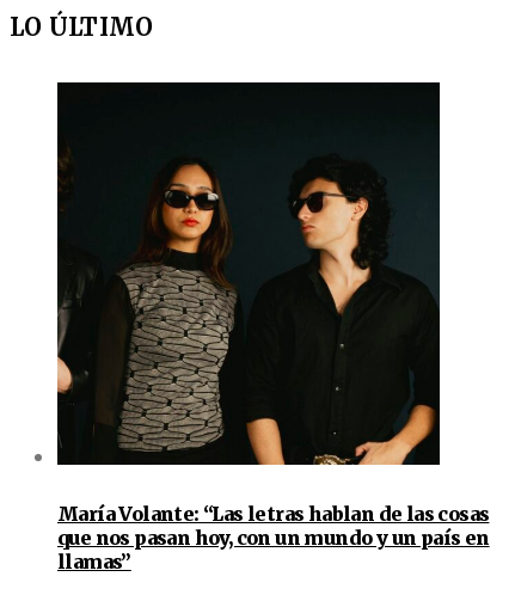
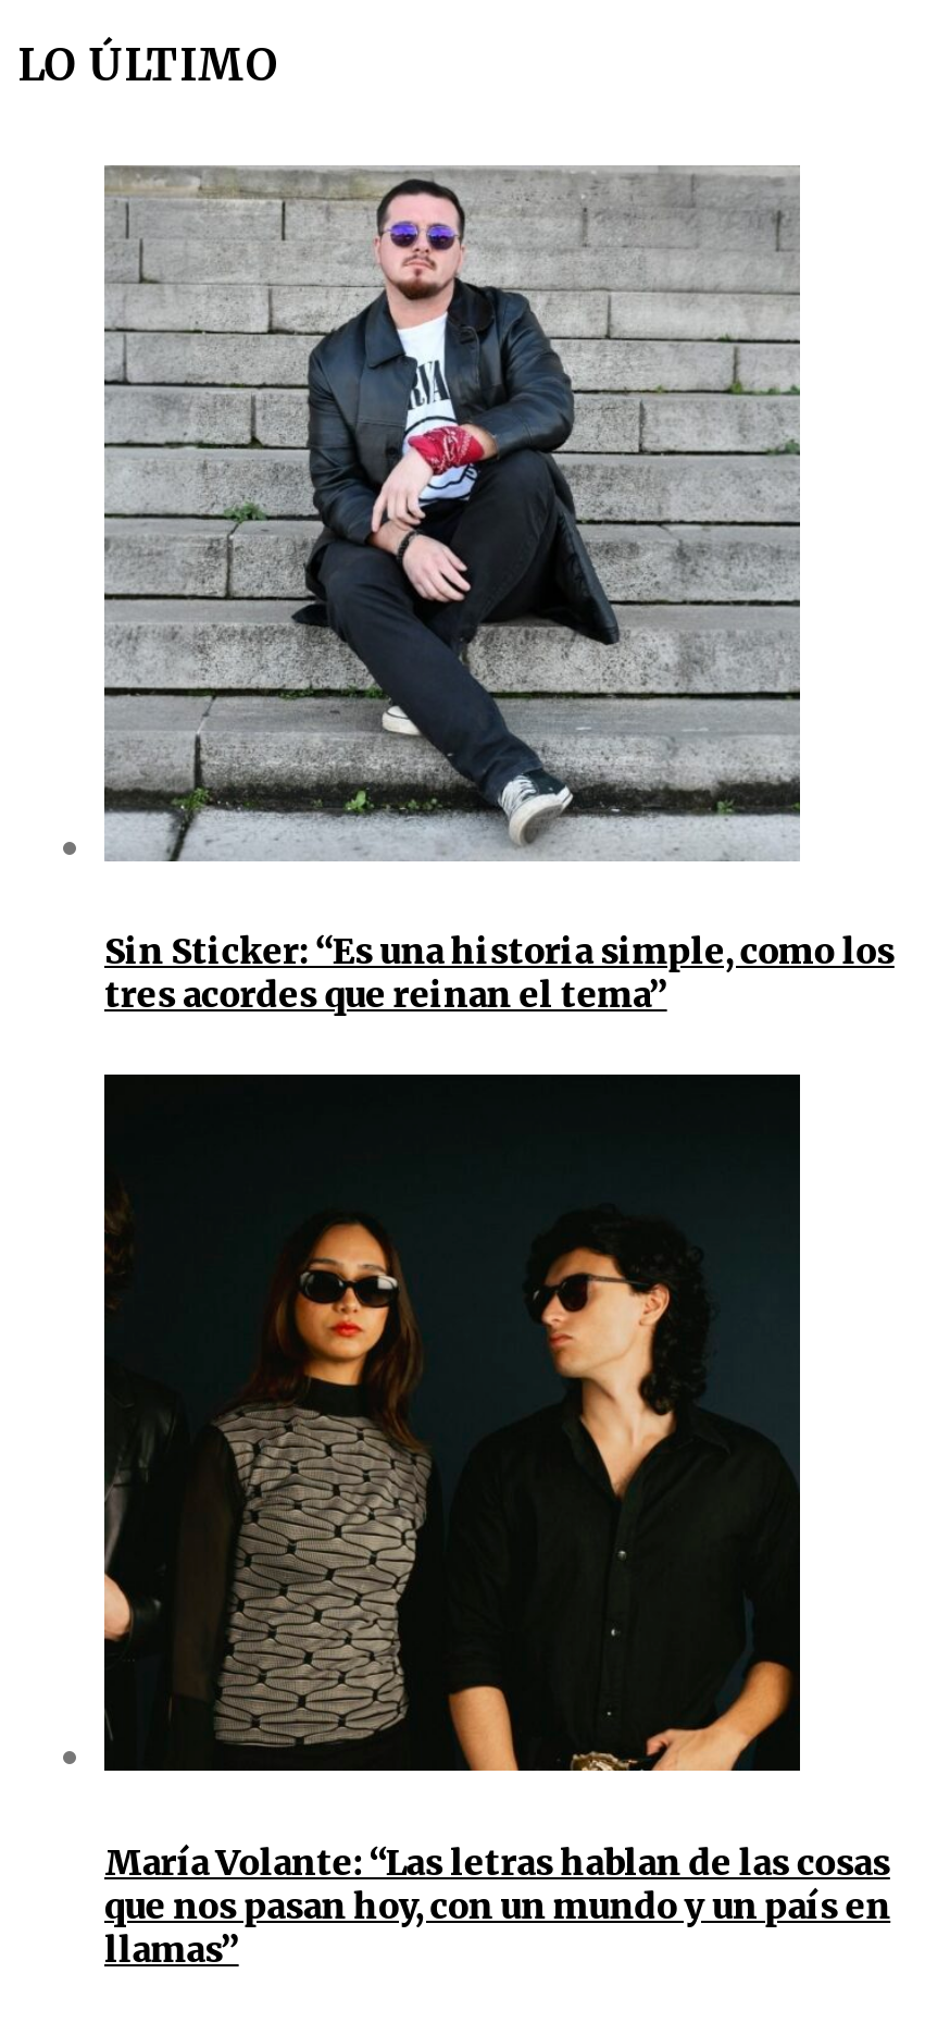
+ [image]
+ Sin Sticker: “Es una historia simple, como los
+ tres acordes que reinan el tema”
